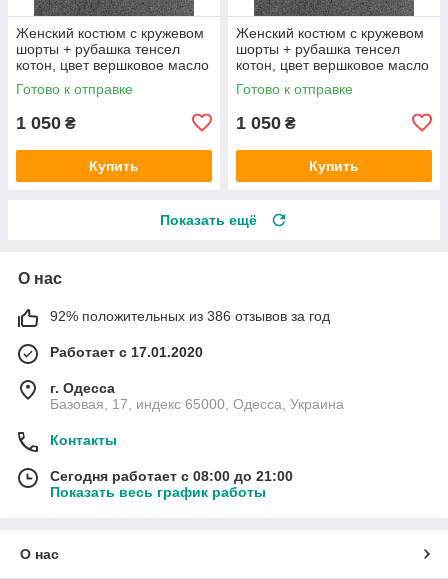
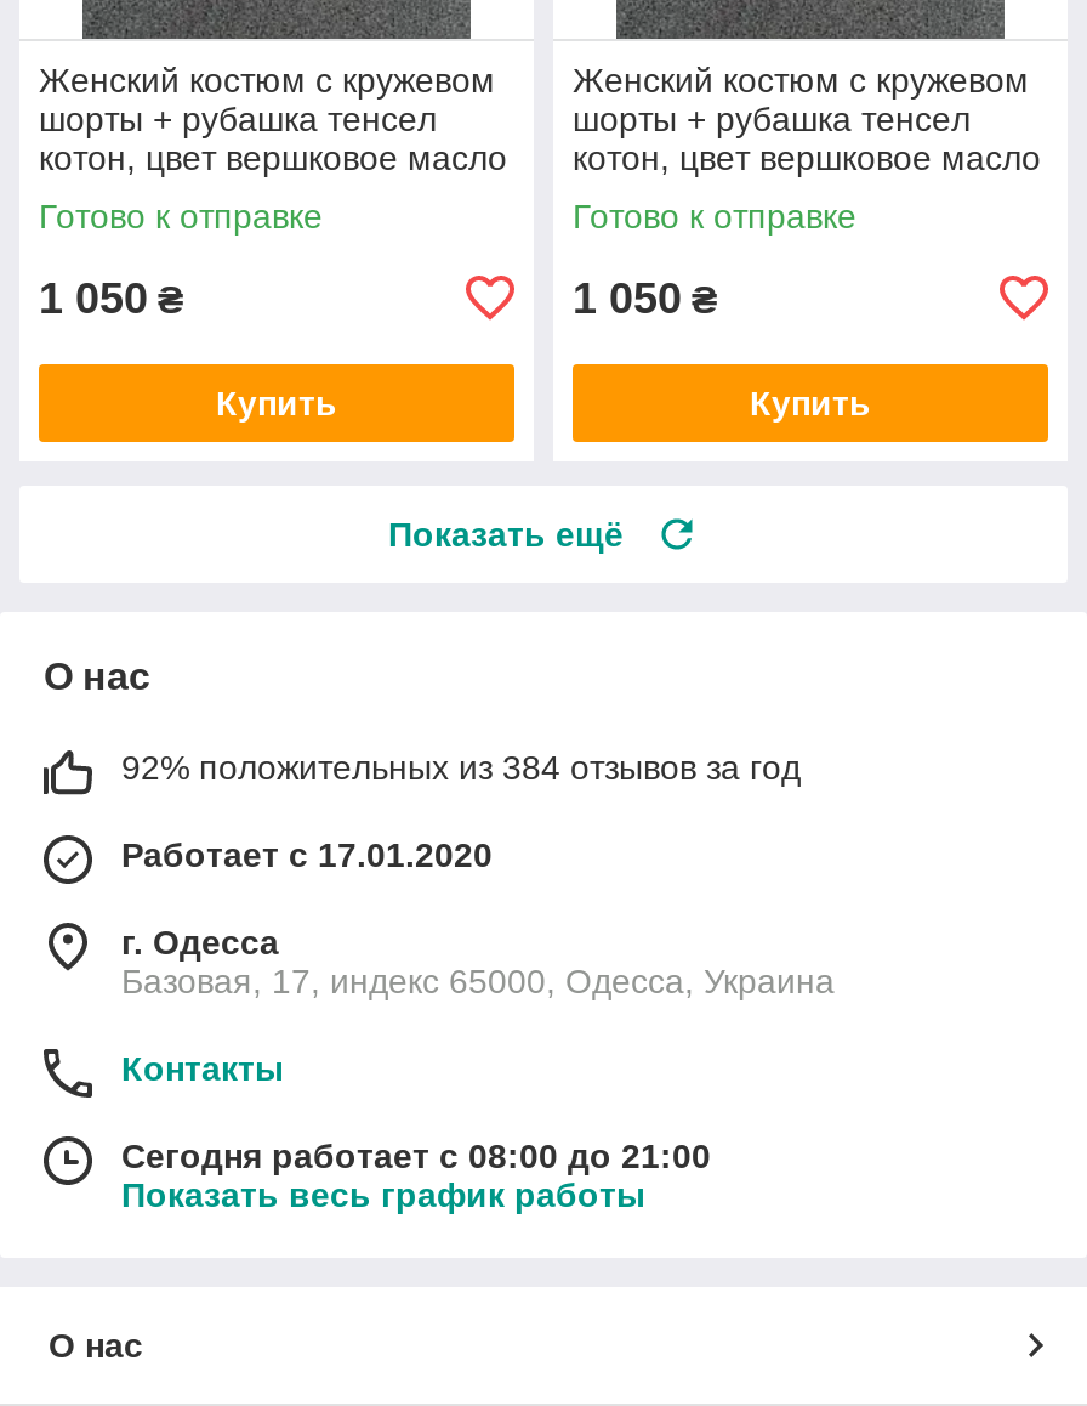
- 92% положительных из 386 отзывов за год
+ 92% положительных из 384 отзывов за год
